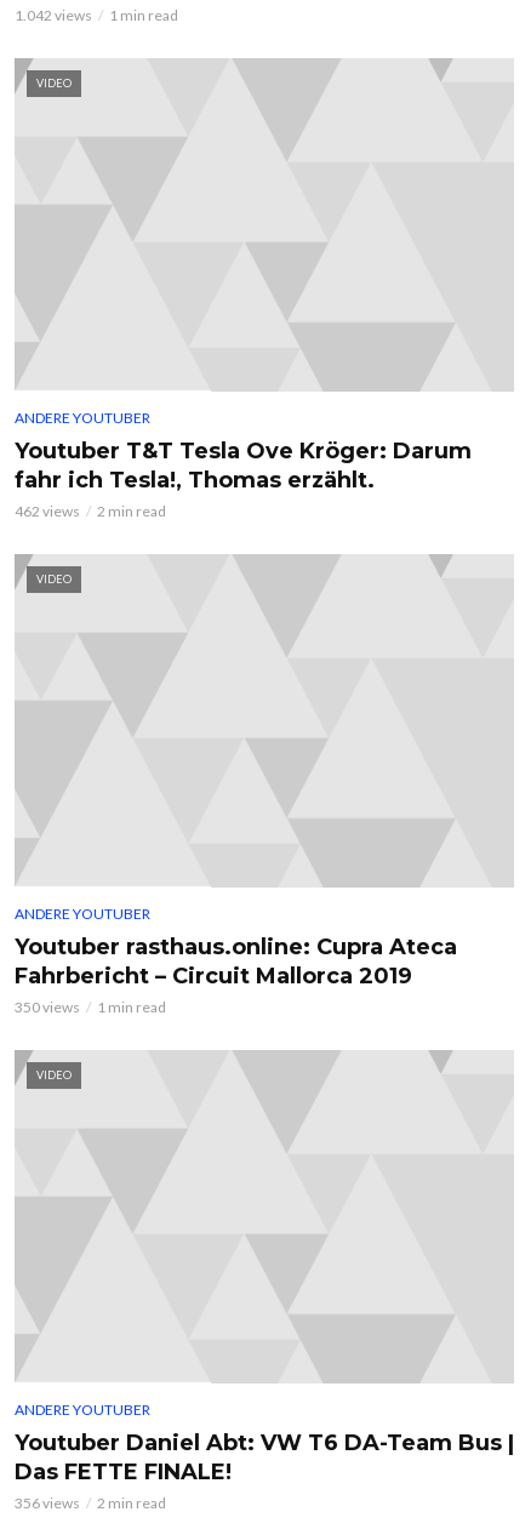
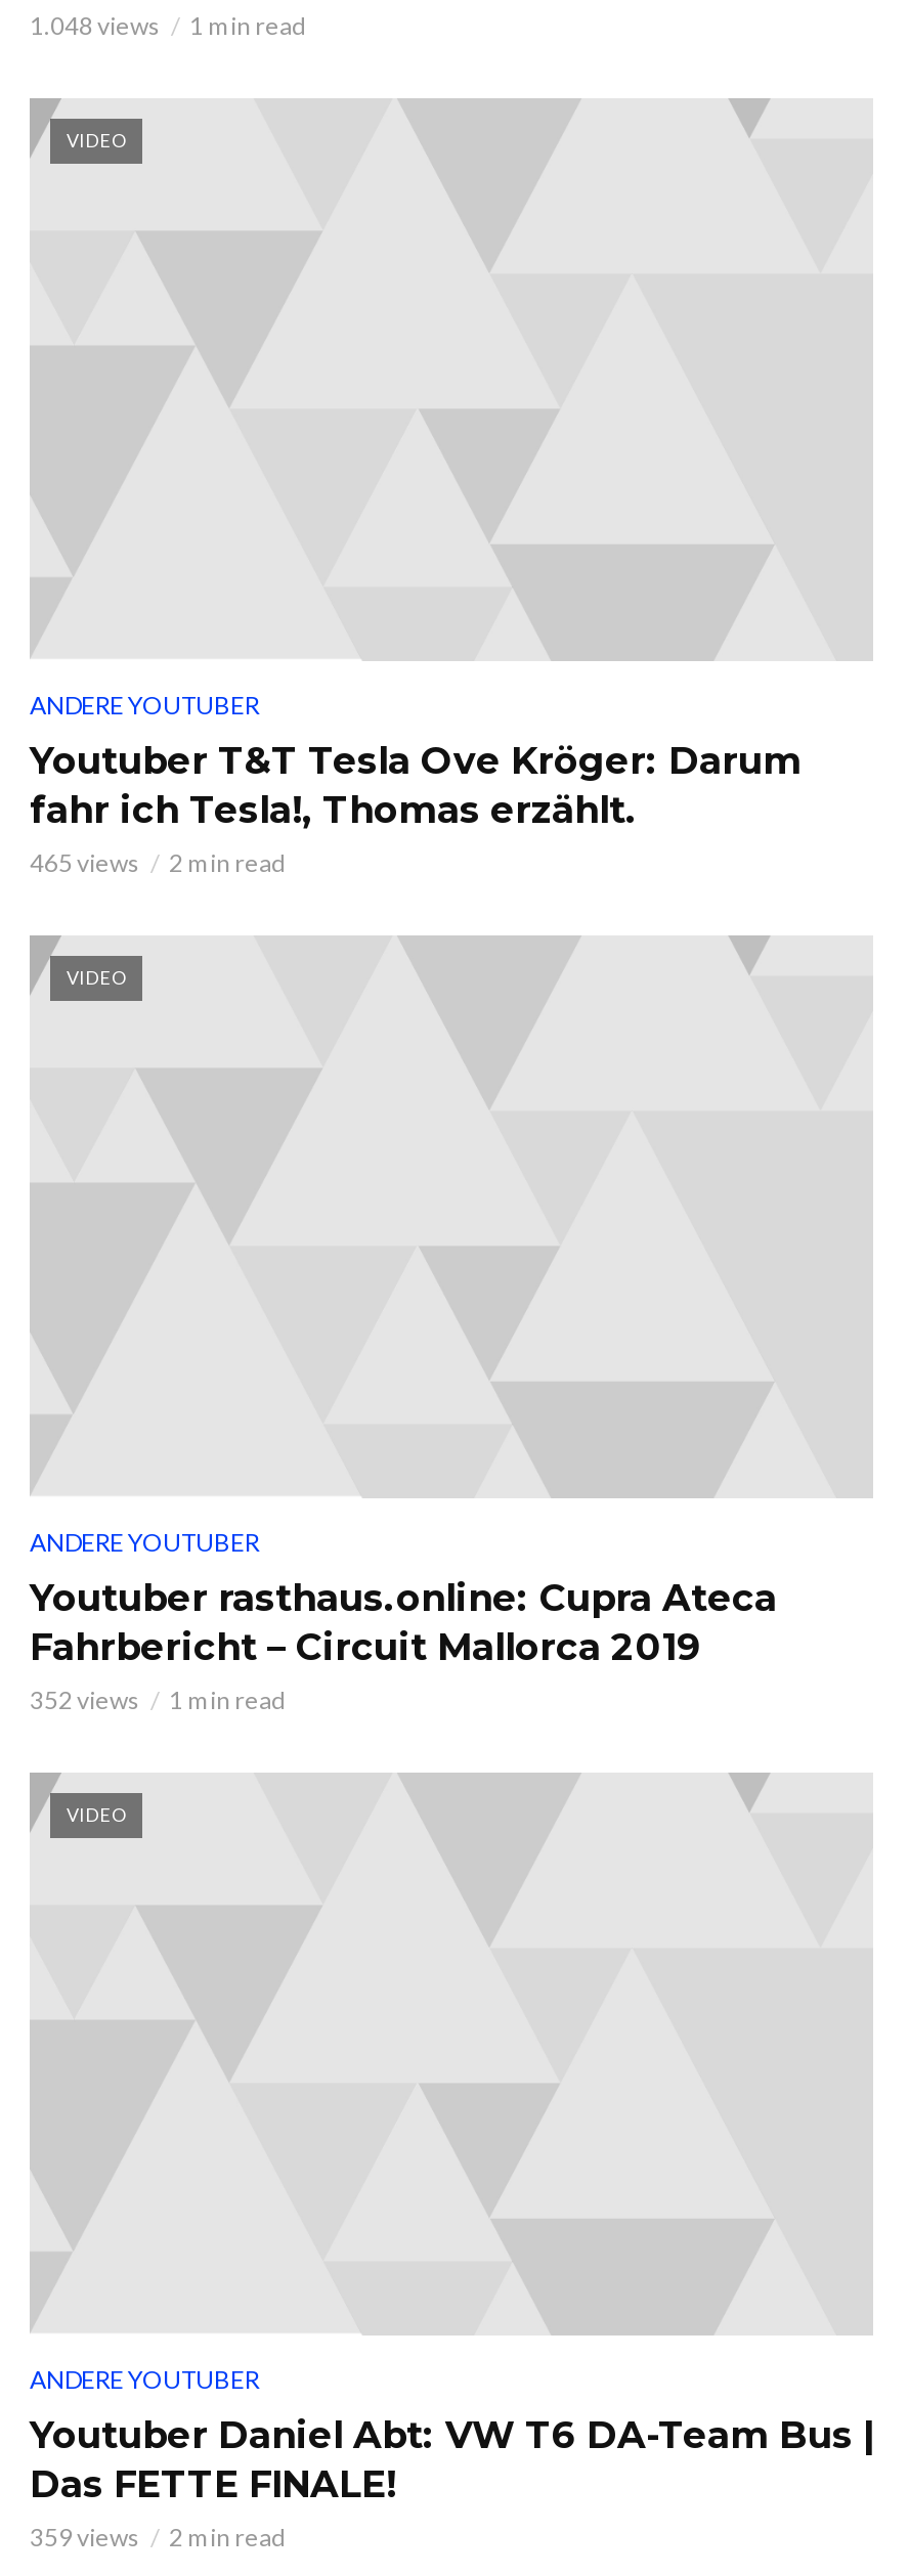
- 1.042 views 1 min read
+ 1.048 views 1 min read

- 462 views 2 min read
+ 465 views 2 min read

- 350 views 1 min read
+ 352 views 1 min read

- 356 views 2 min read
+ 359 views 2 min read
